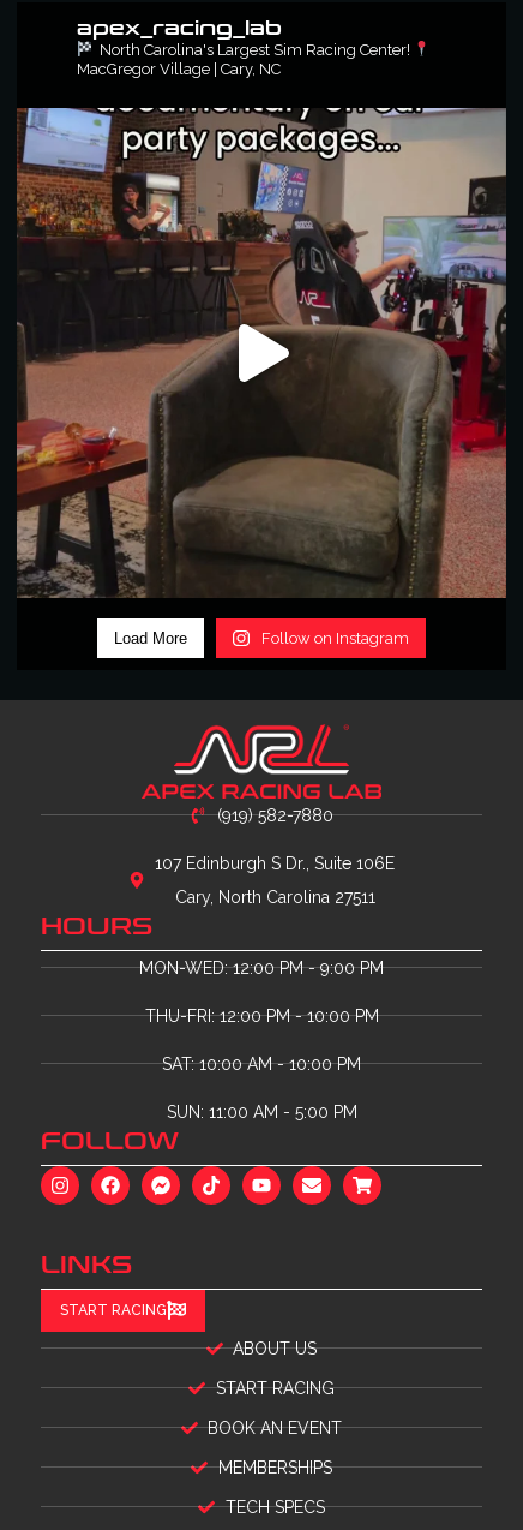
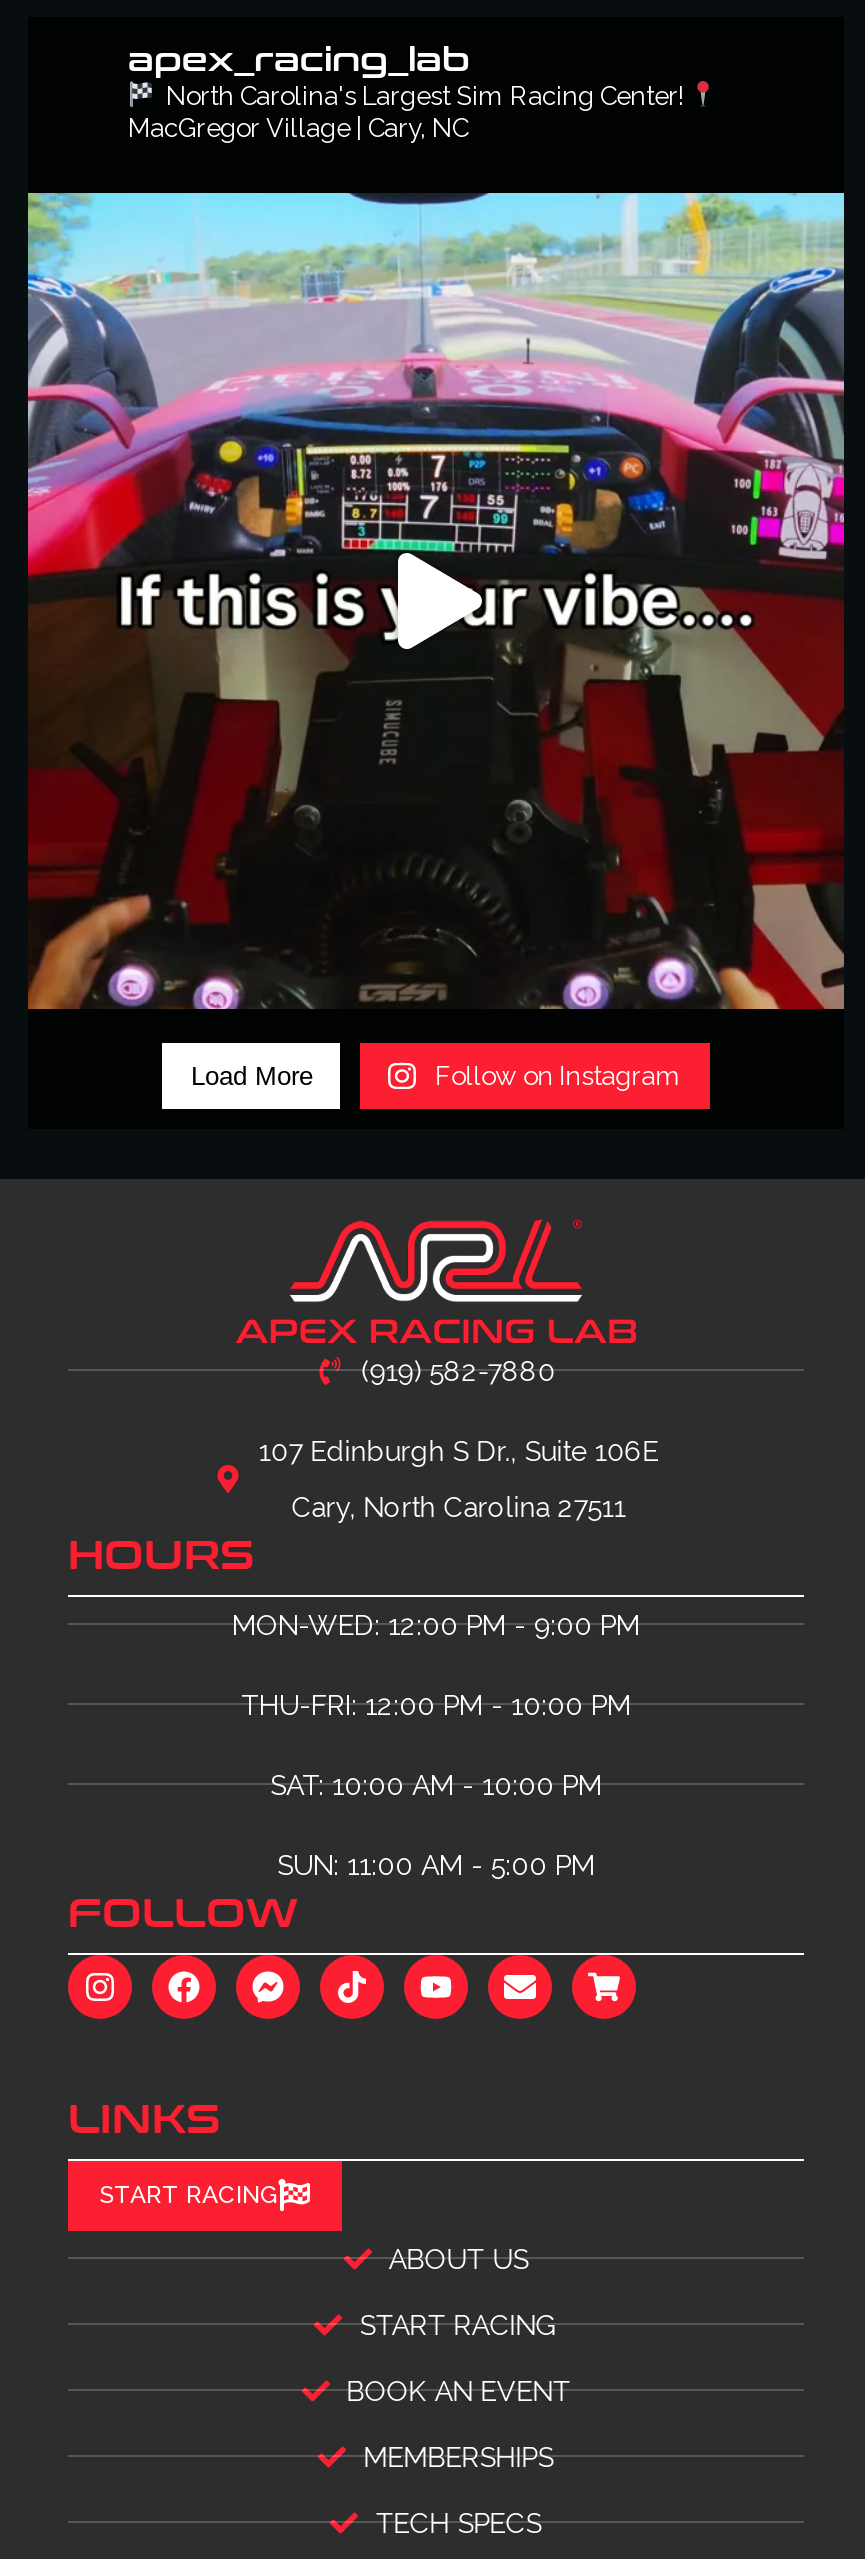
- [image]
+ [image]
